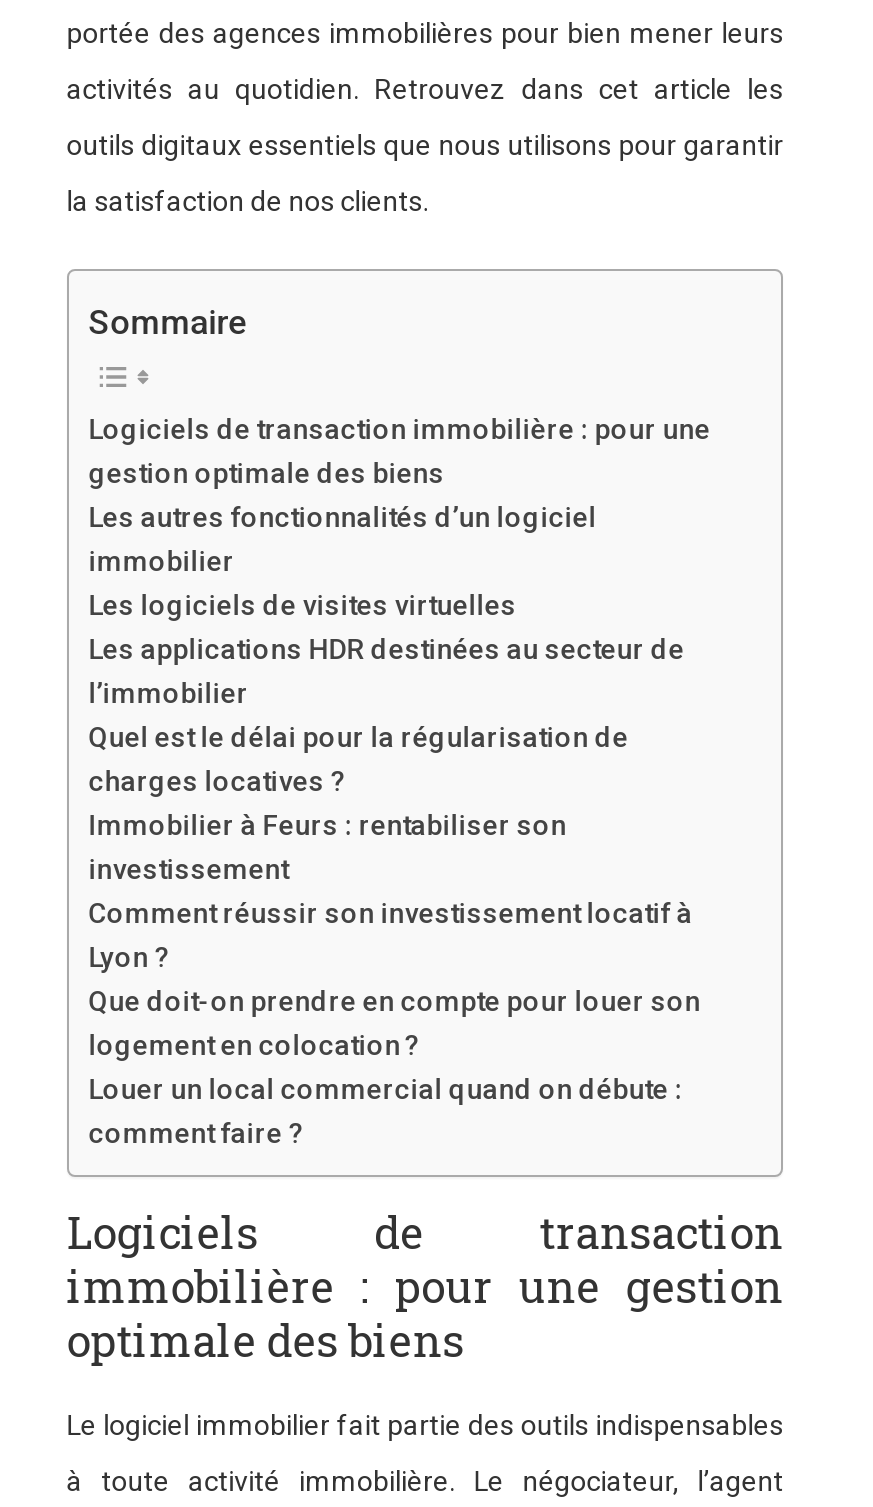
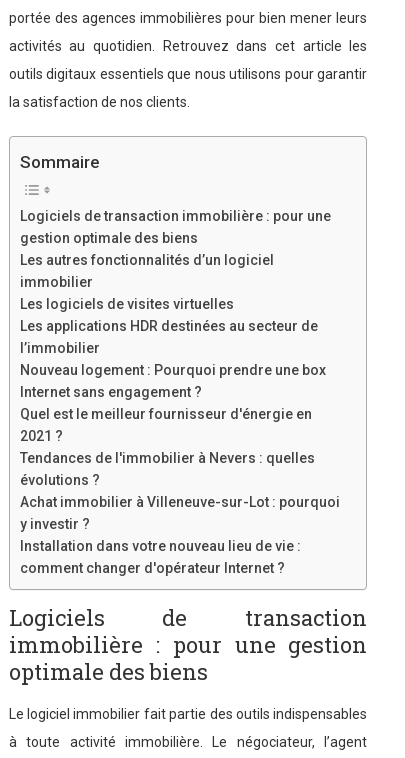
- Quel est le délai pour la régularisation de
- charges locatives ?
- Immobilier à Feurs : rentabiliser son
- investissement
- Comment réussir son investissement locatif à
- Lyon ?
- Que doit-on prendre en compte pour louer son
- logement en colocation ?
- Louer un local commercial quand on débute :
- comment faire ?
+ Nouveau logement : Pourquoi prendre une box
+ Internet sans engagement ?
+ Quel est le meilleur fournisseur d'énergie en
+ 2021 ?
+ Tendances de l'immobilier à Nevers : quelles
+ évolutions ?
+ Achat immobilier à Villeneuve-sur-Lot : pourquoi
+ y investir ?
+ Installation dans votre nouveau lieu de vie :
+ comment changer d'opérateur Internet ?
